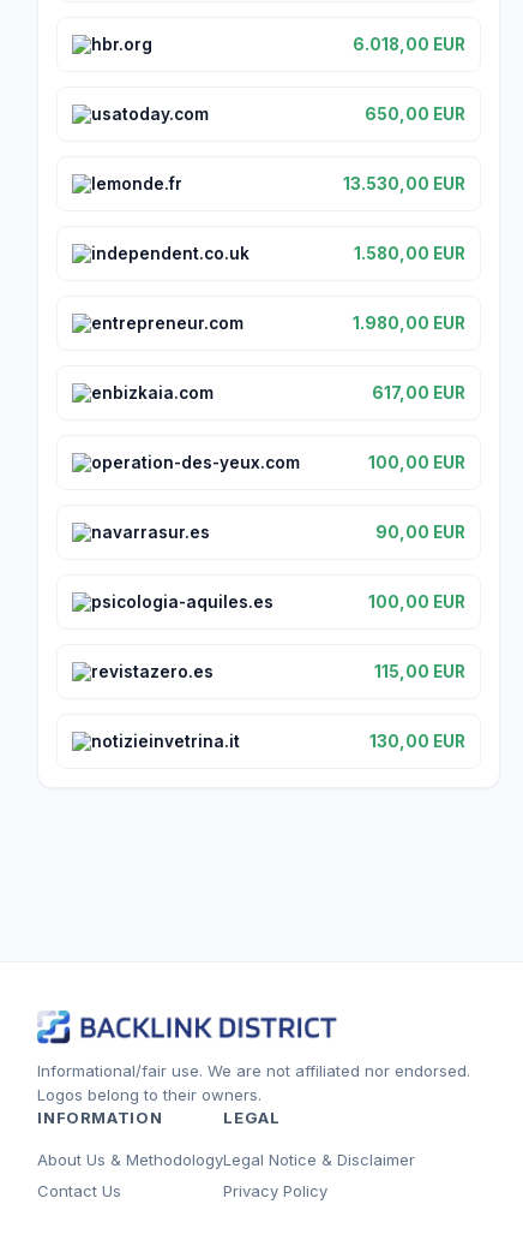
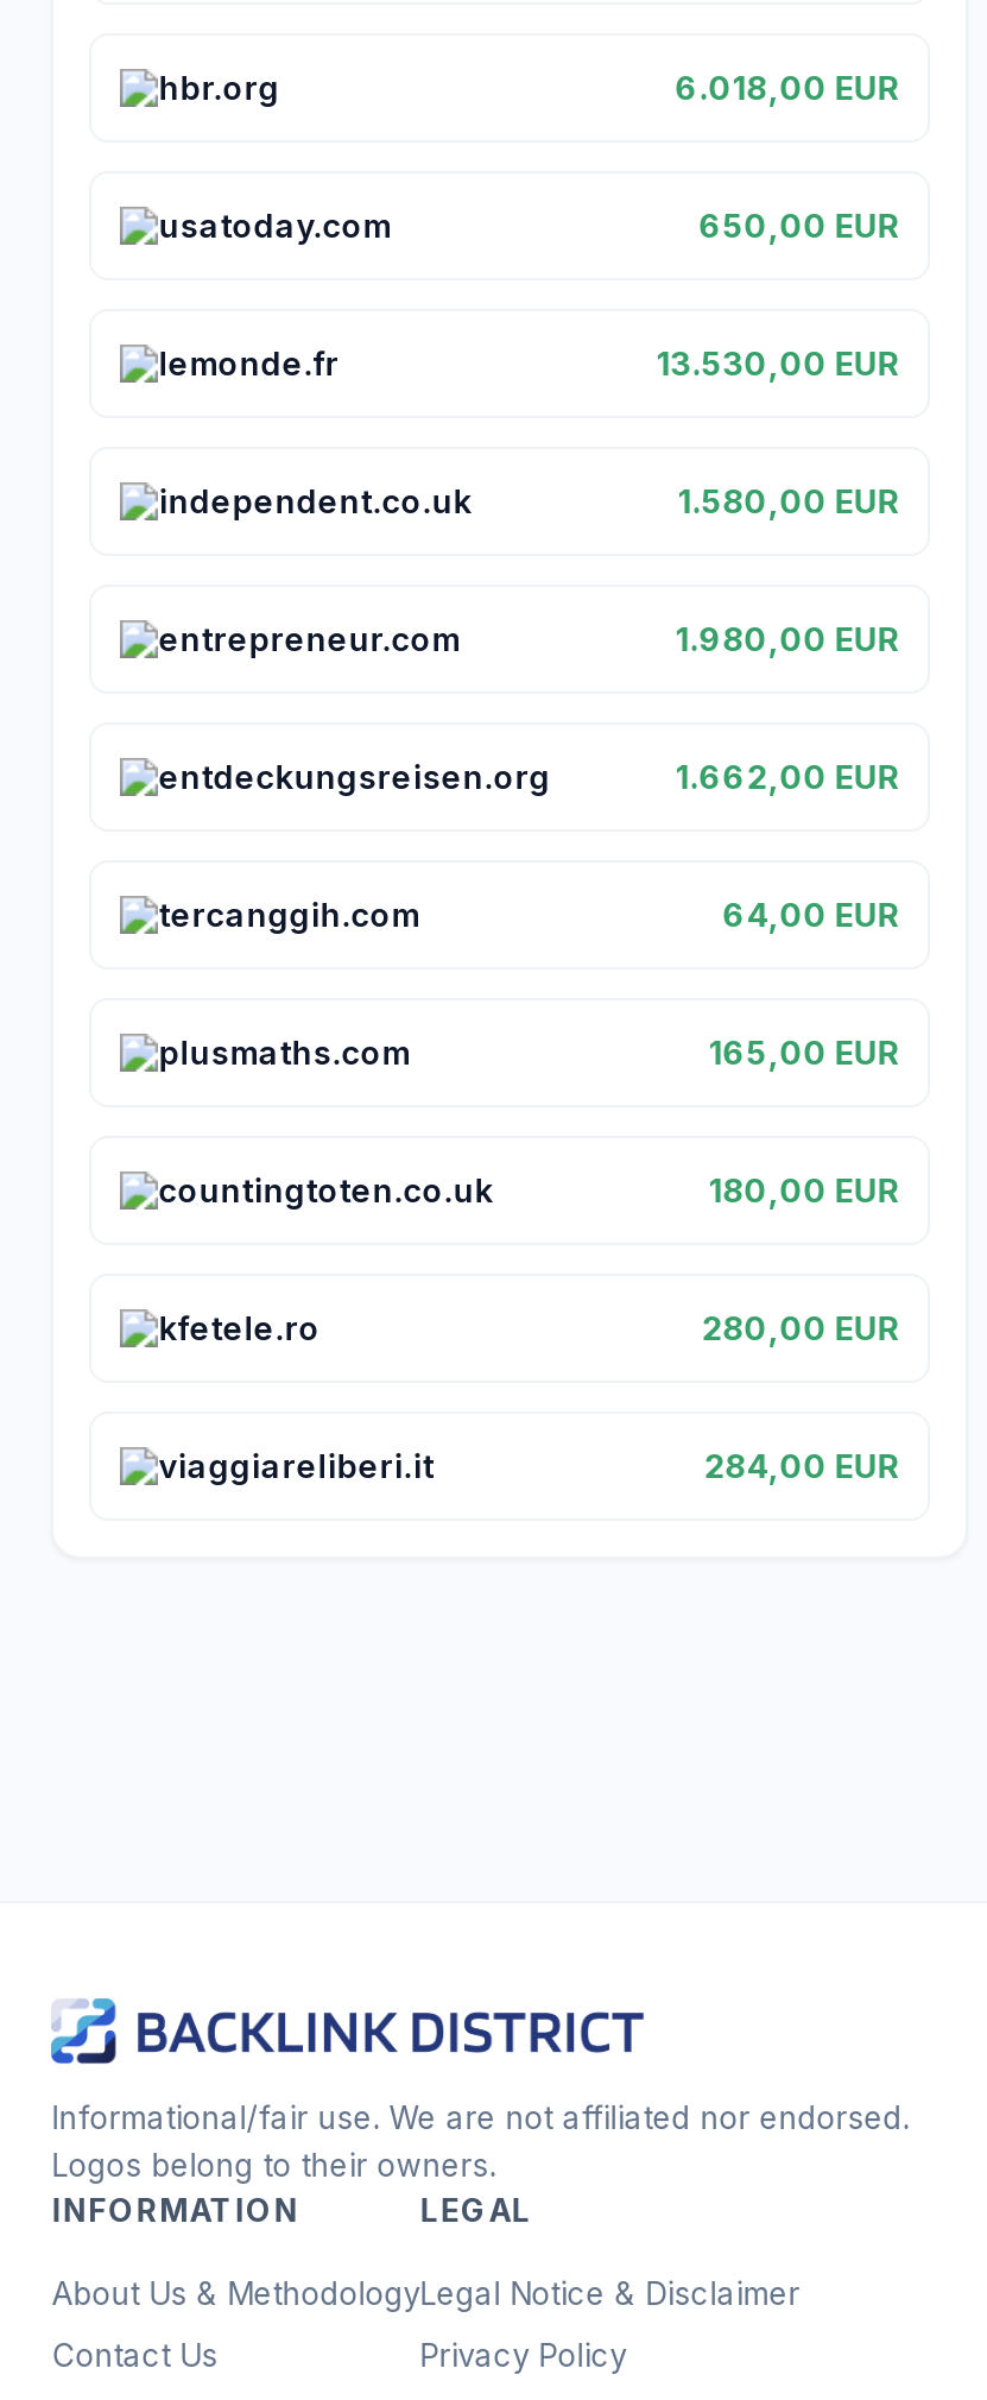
- enbizkaia.com
- 617,00 EUR
+ entdeckungsreisen.org
+ 1.662,00 EUR

- operation-des-yeux.com
- 100,00 EUR
+ tercanggih.com
+ 64,00 EUR

- navarrasur.es
- 90,00 EUR
+ plusmaths.com
+ 165,00 EUR

- psicologia-aquiles.es
- 100,00 EUR
+ countingtoten.co.uk
+ 180,00 EUR

- revistazero.es
- 115,00 EUR
+ kfetele.ro
+ 280,00 EUR

- notizieinvetrina.it
- 130,00 EUR
+ viaggiareliberi.it
+ 284,00 EUR
